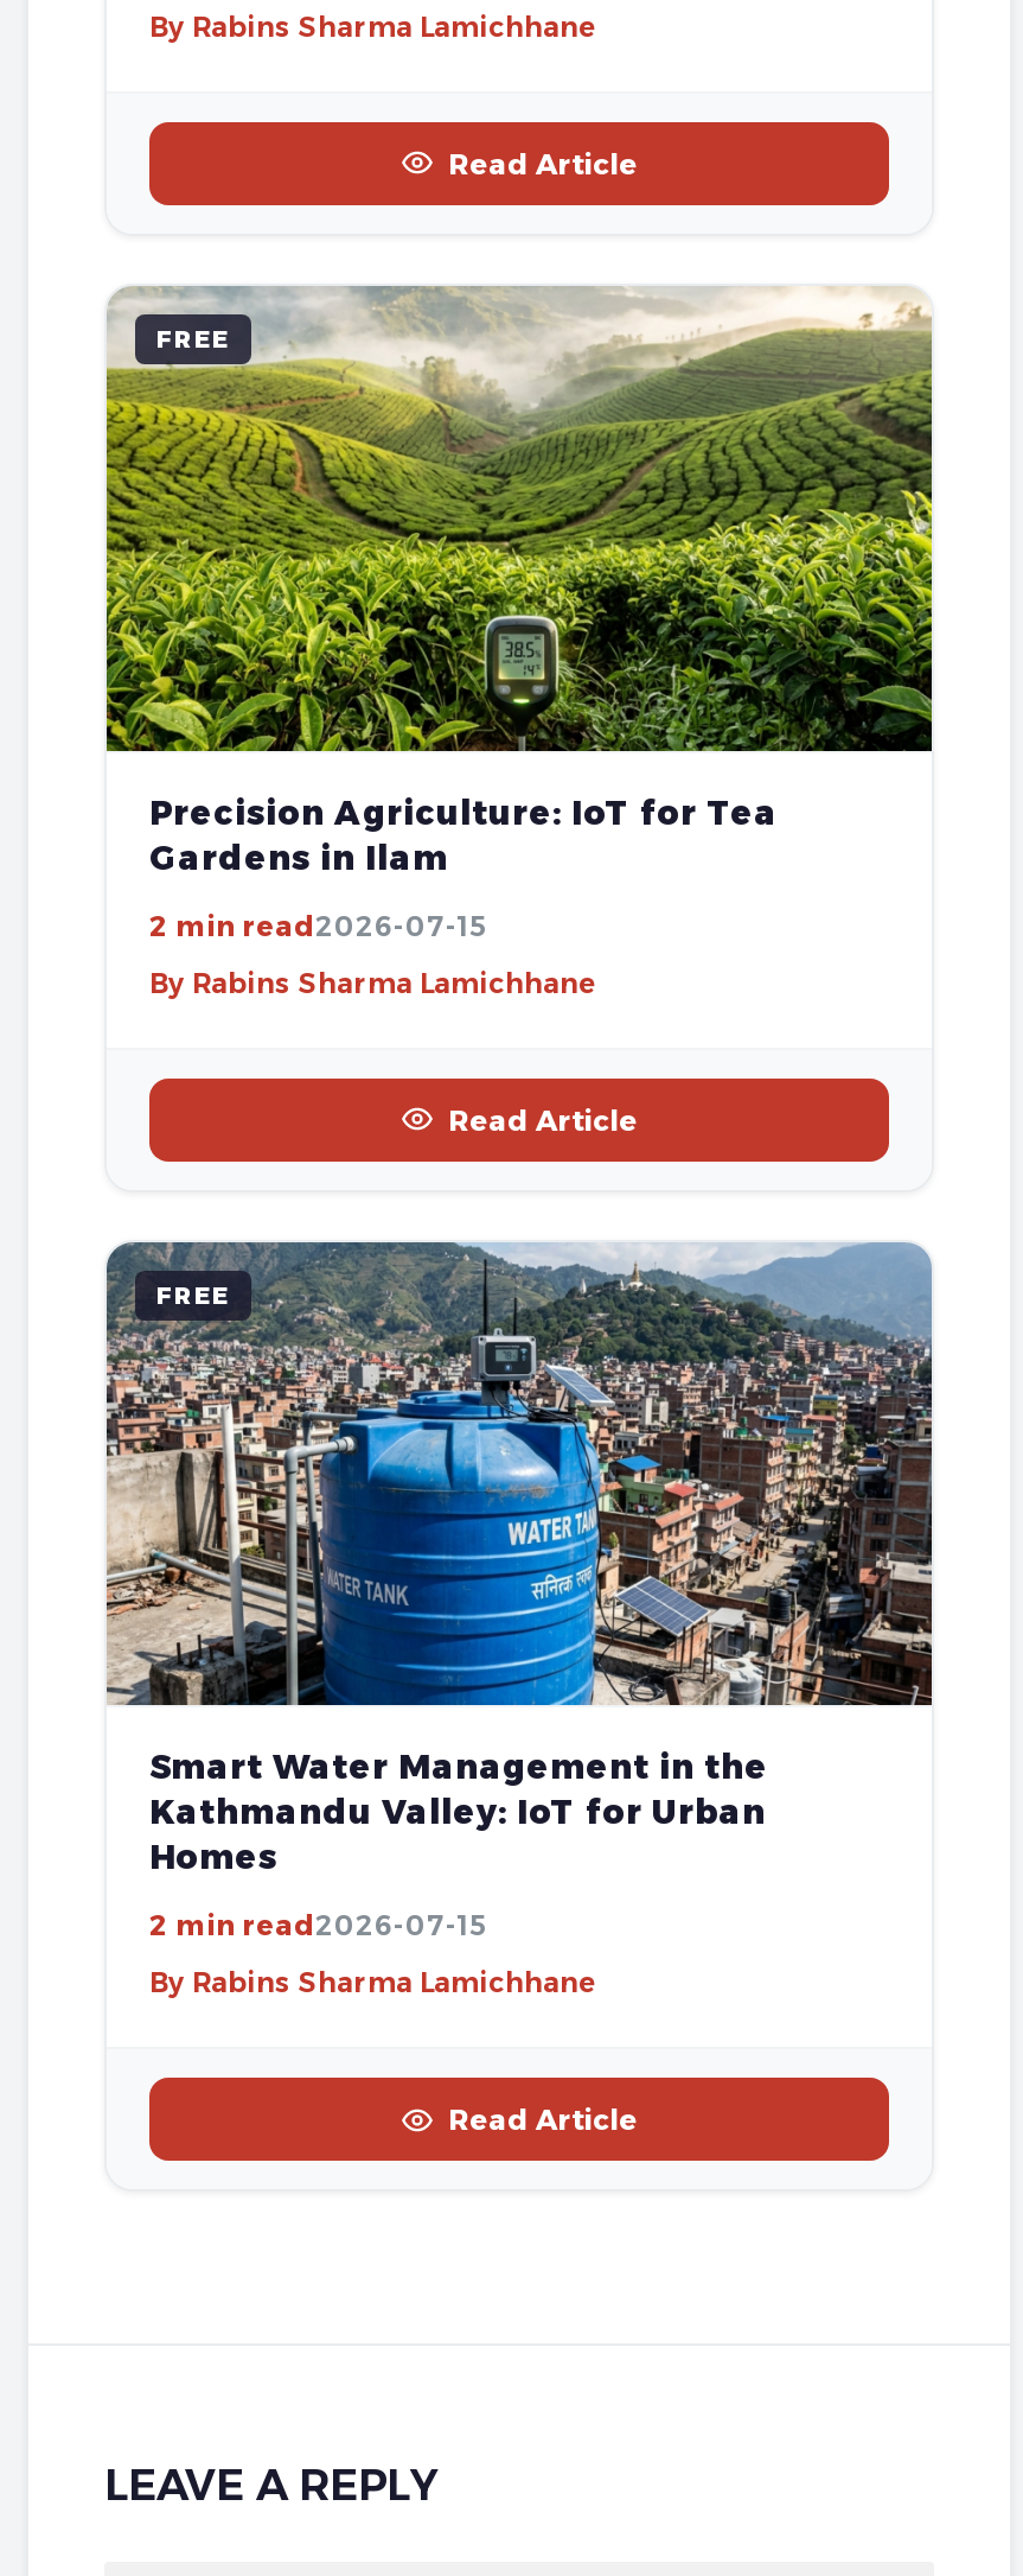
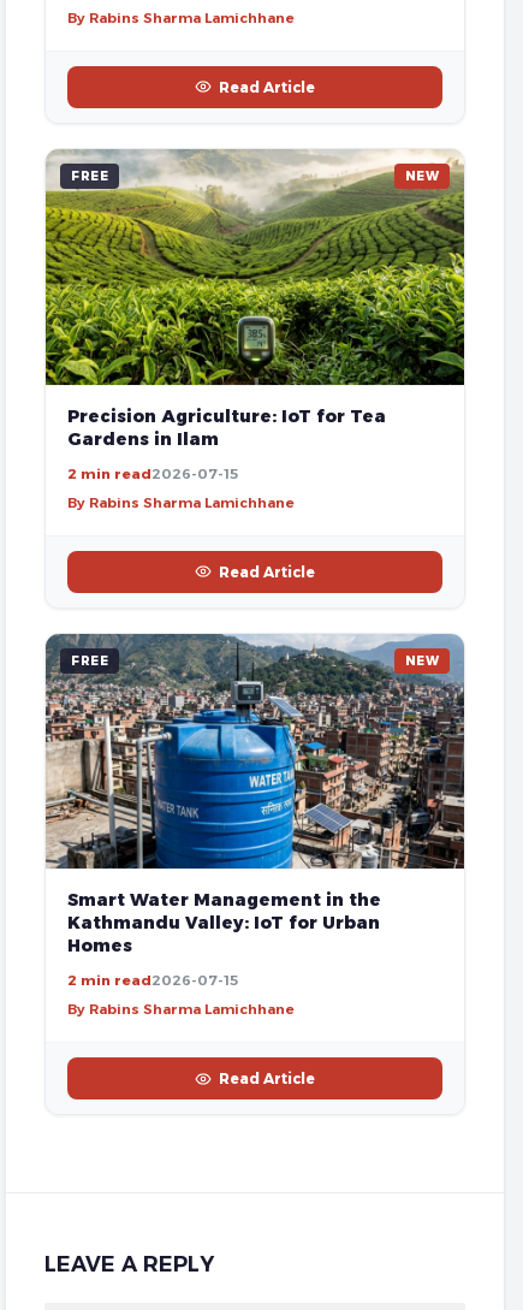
+ NEW

+ NEW
